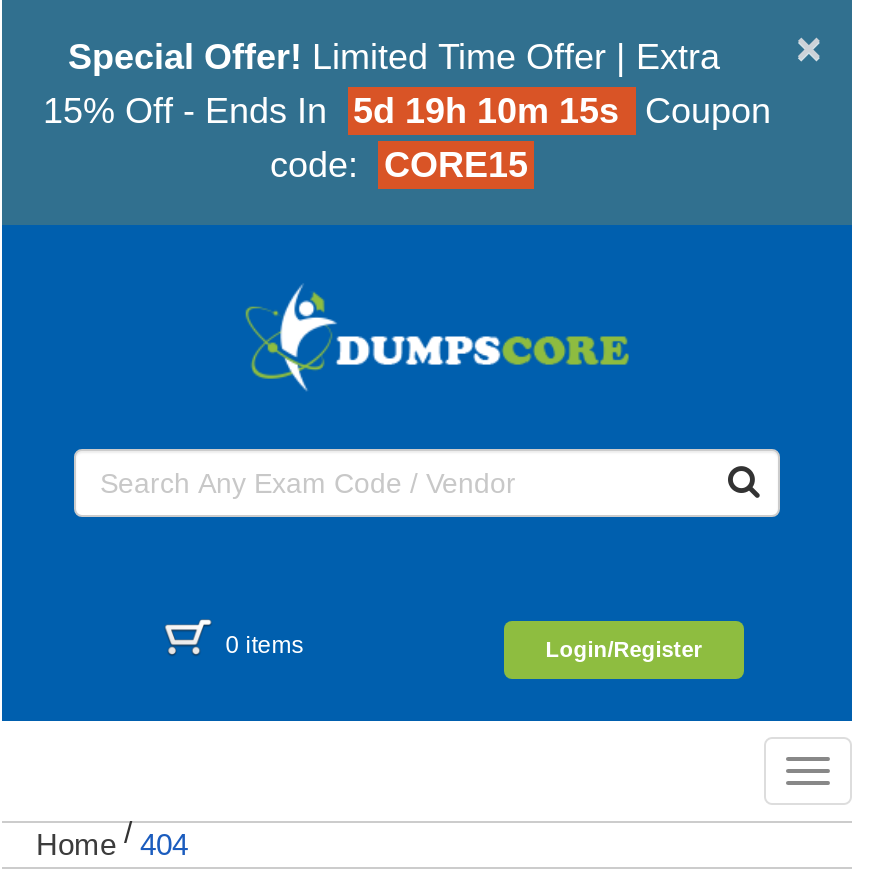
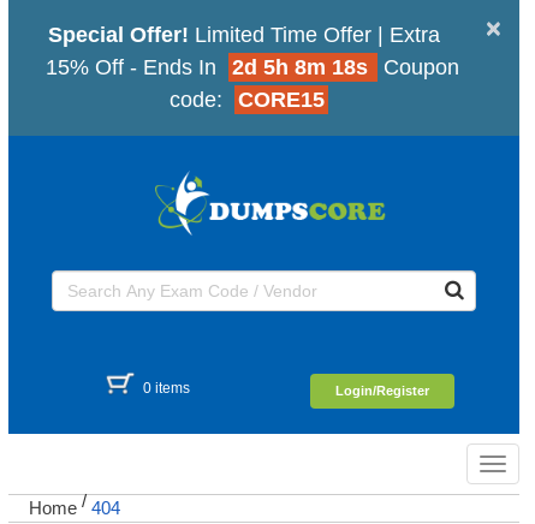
- 15% Off - Ends In 5d 19h 10m 15s Coupon
+ 15% Off - Ends In 2d 5h 8m 18s Coupon
